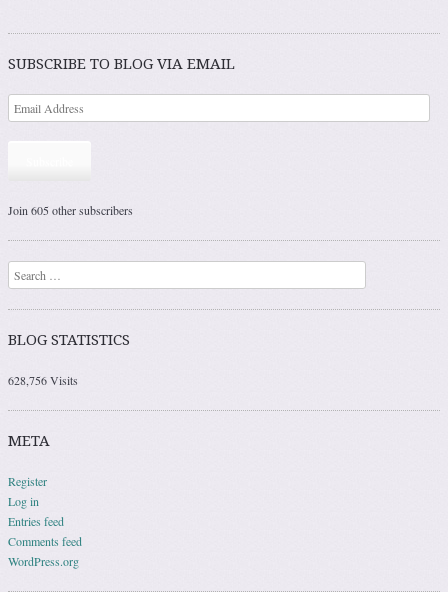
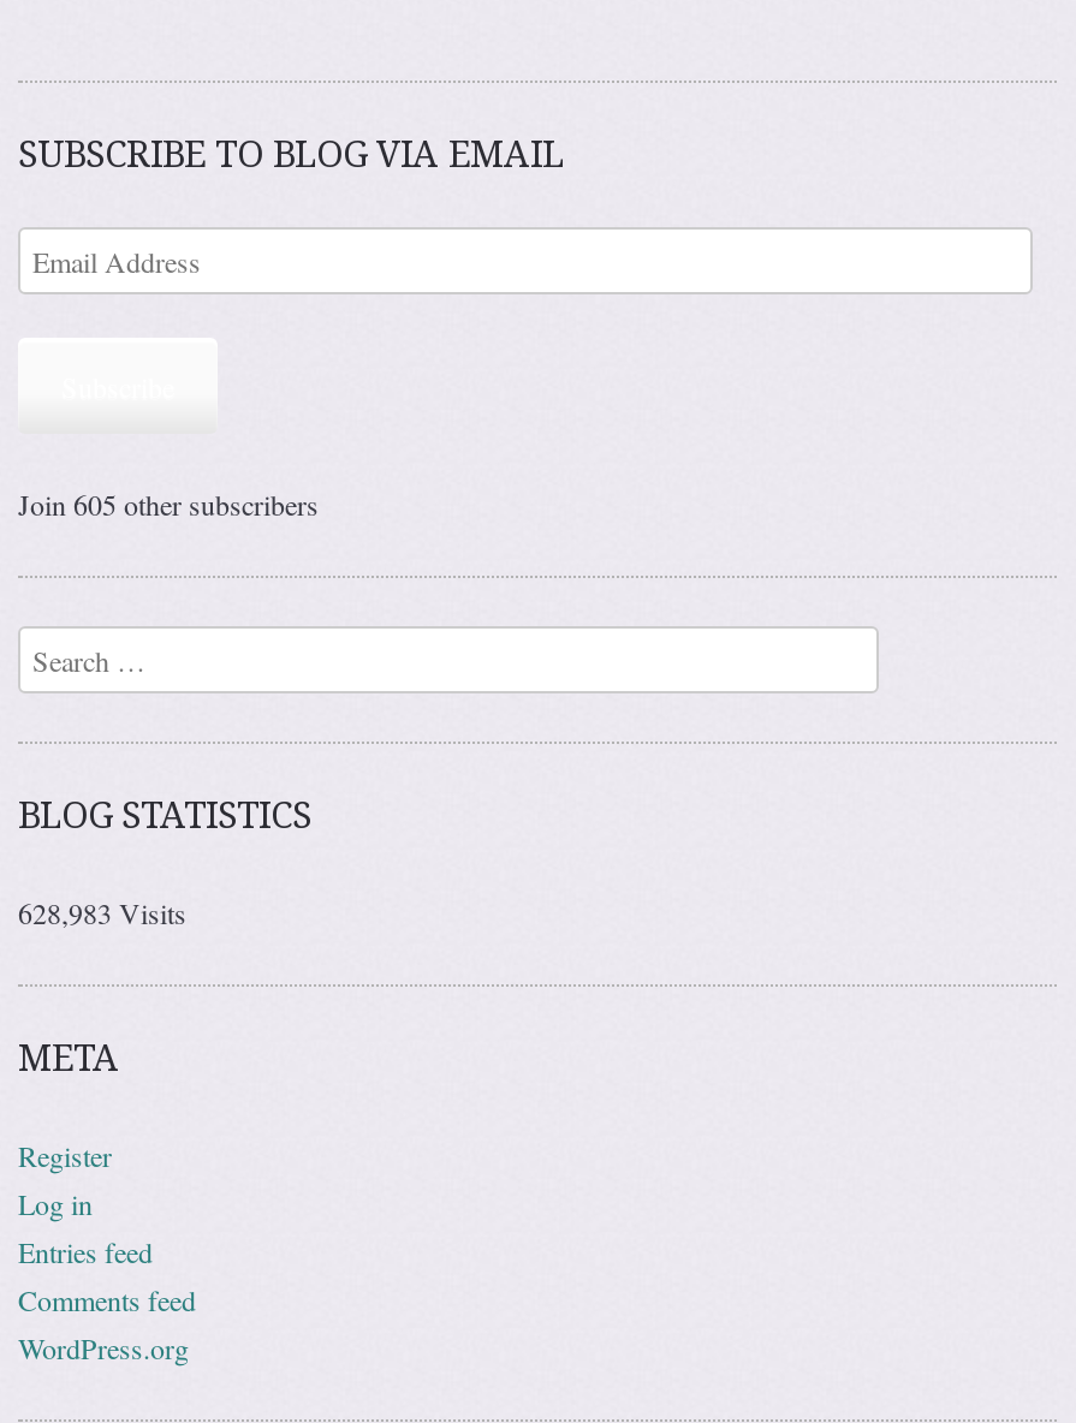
- 628,756 Visits
+ 628,983 Visits
